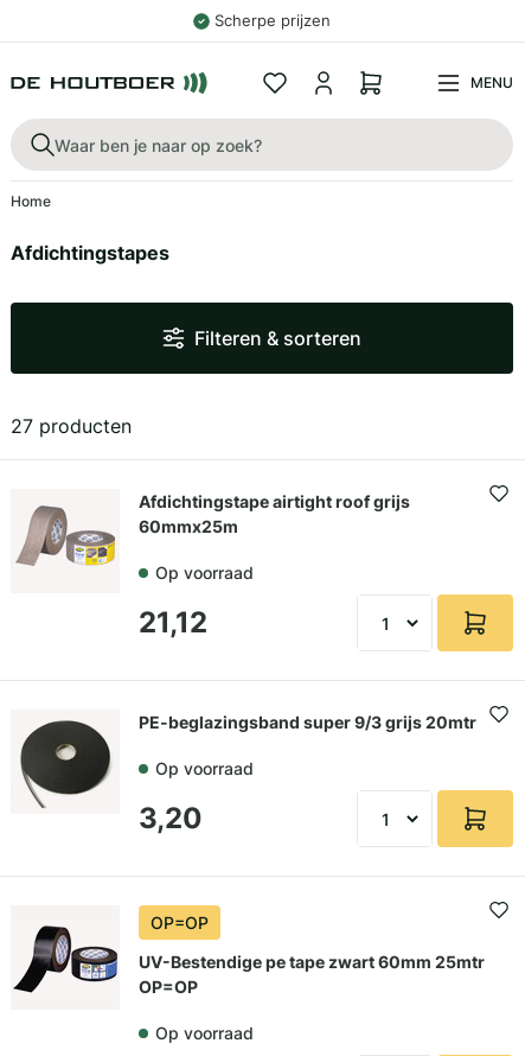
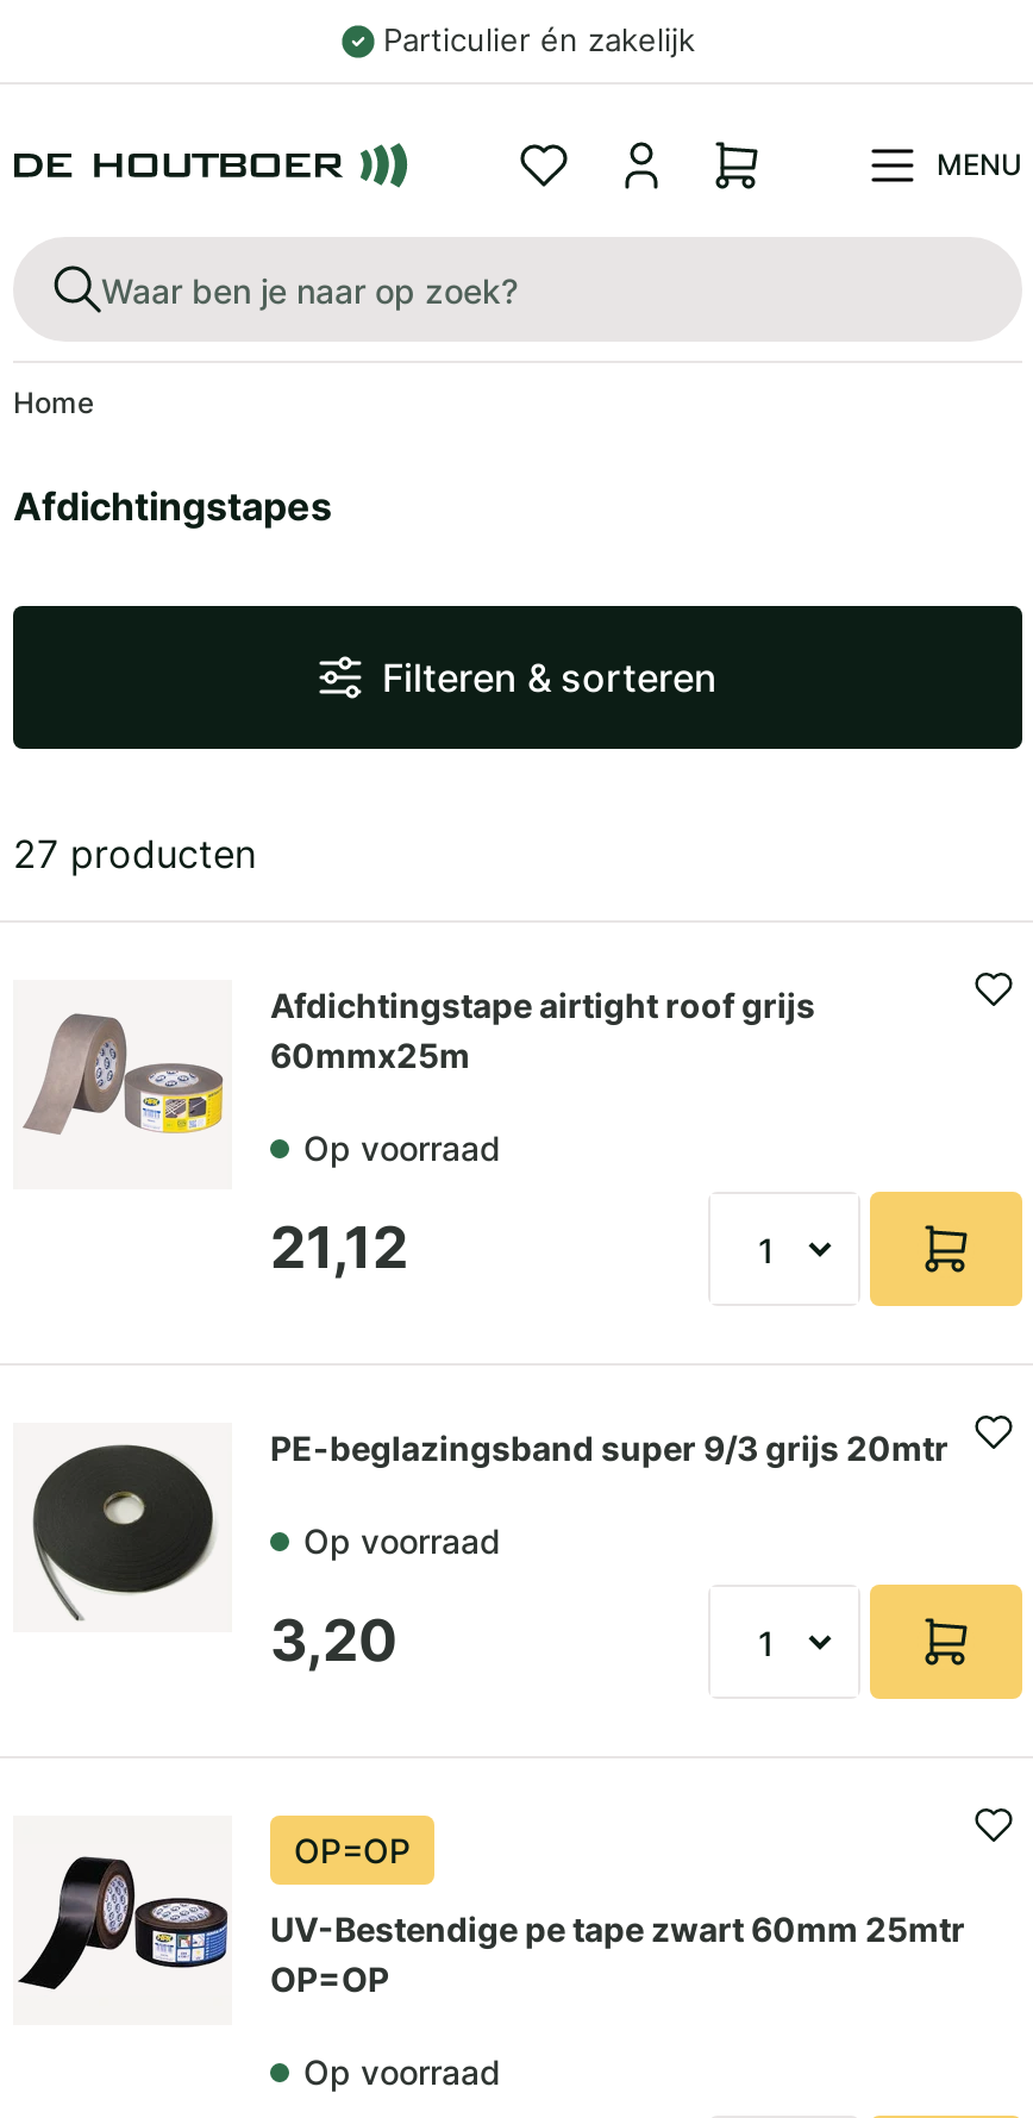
- Scherpe prijzen
+ Particulier én zakelijk
